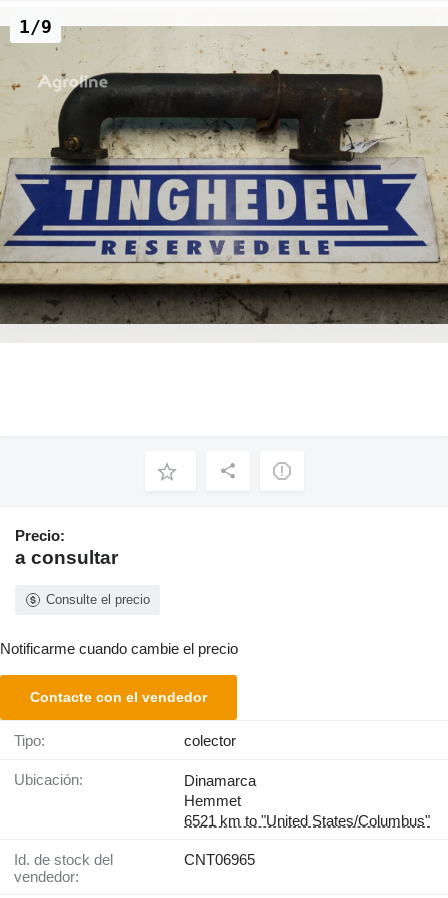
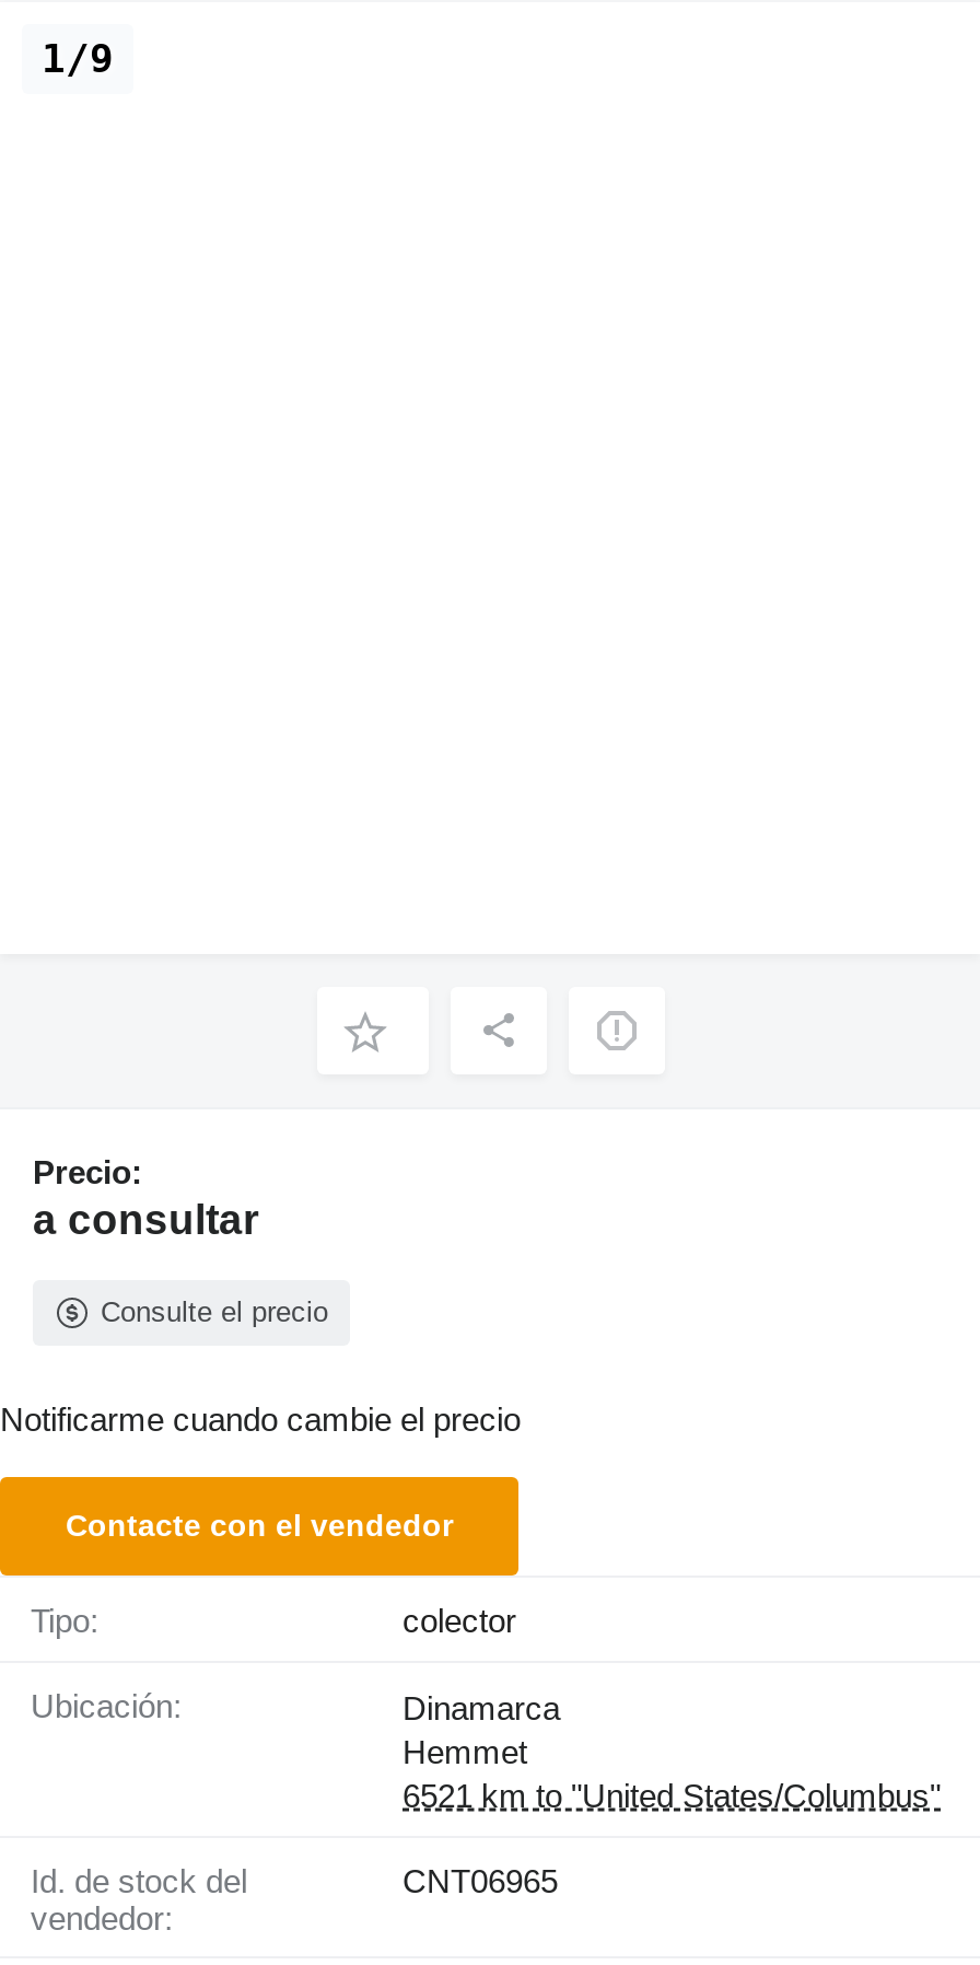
- [image]
